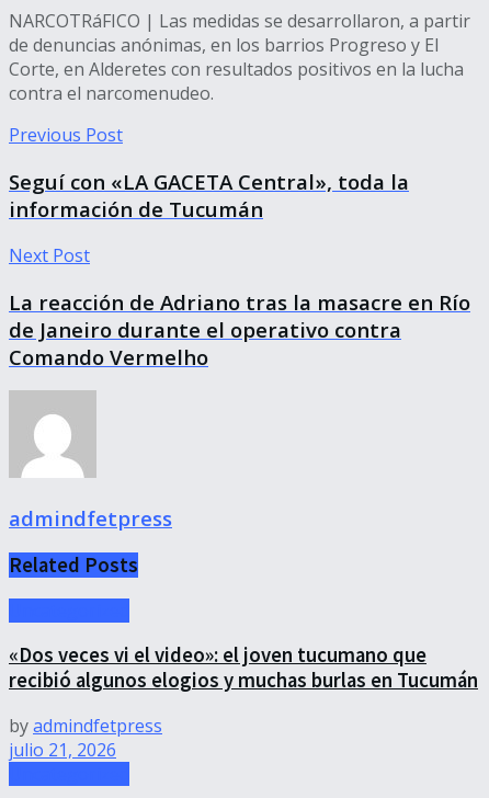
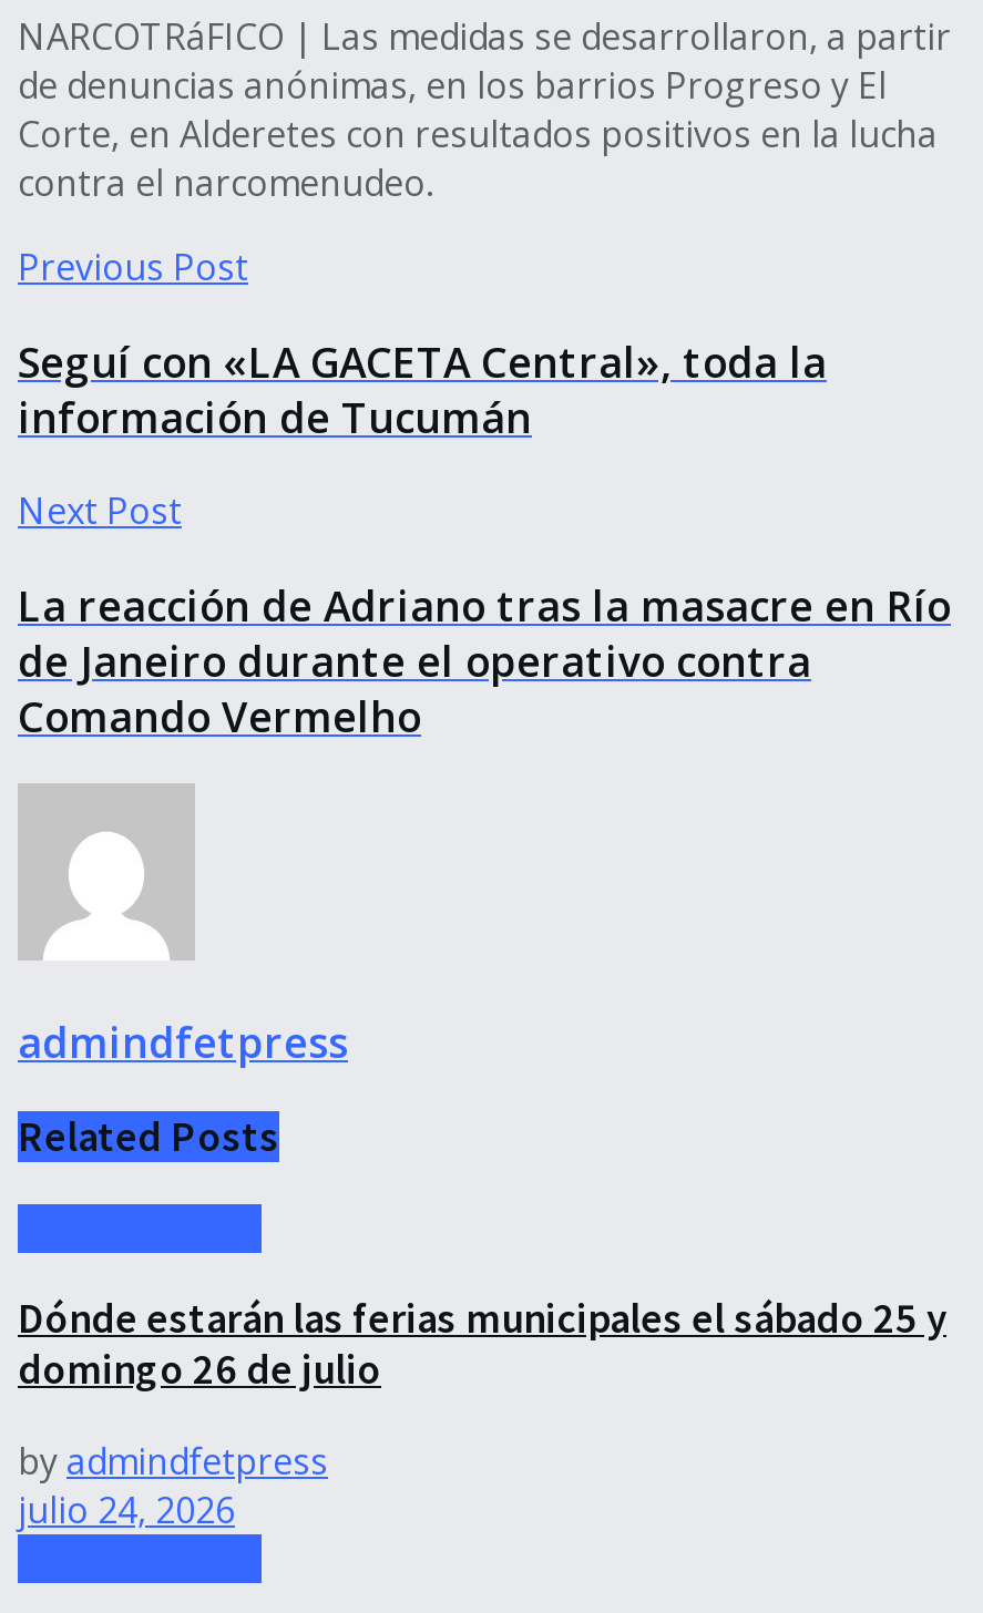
- «Dos veces vi el video»: el joven tucumano que
- recibió algunos elogios y muchas burlas en Tucumán
+ Dónde estarán las ferias municipales el sábado 25 y
+ domingo 26 de julio

- julio 21, 2026
+ julio 24, 2026
